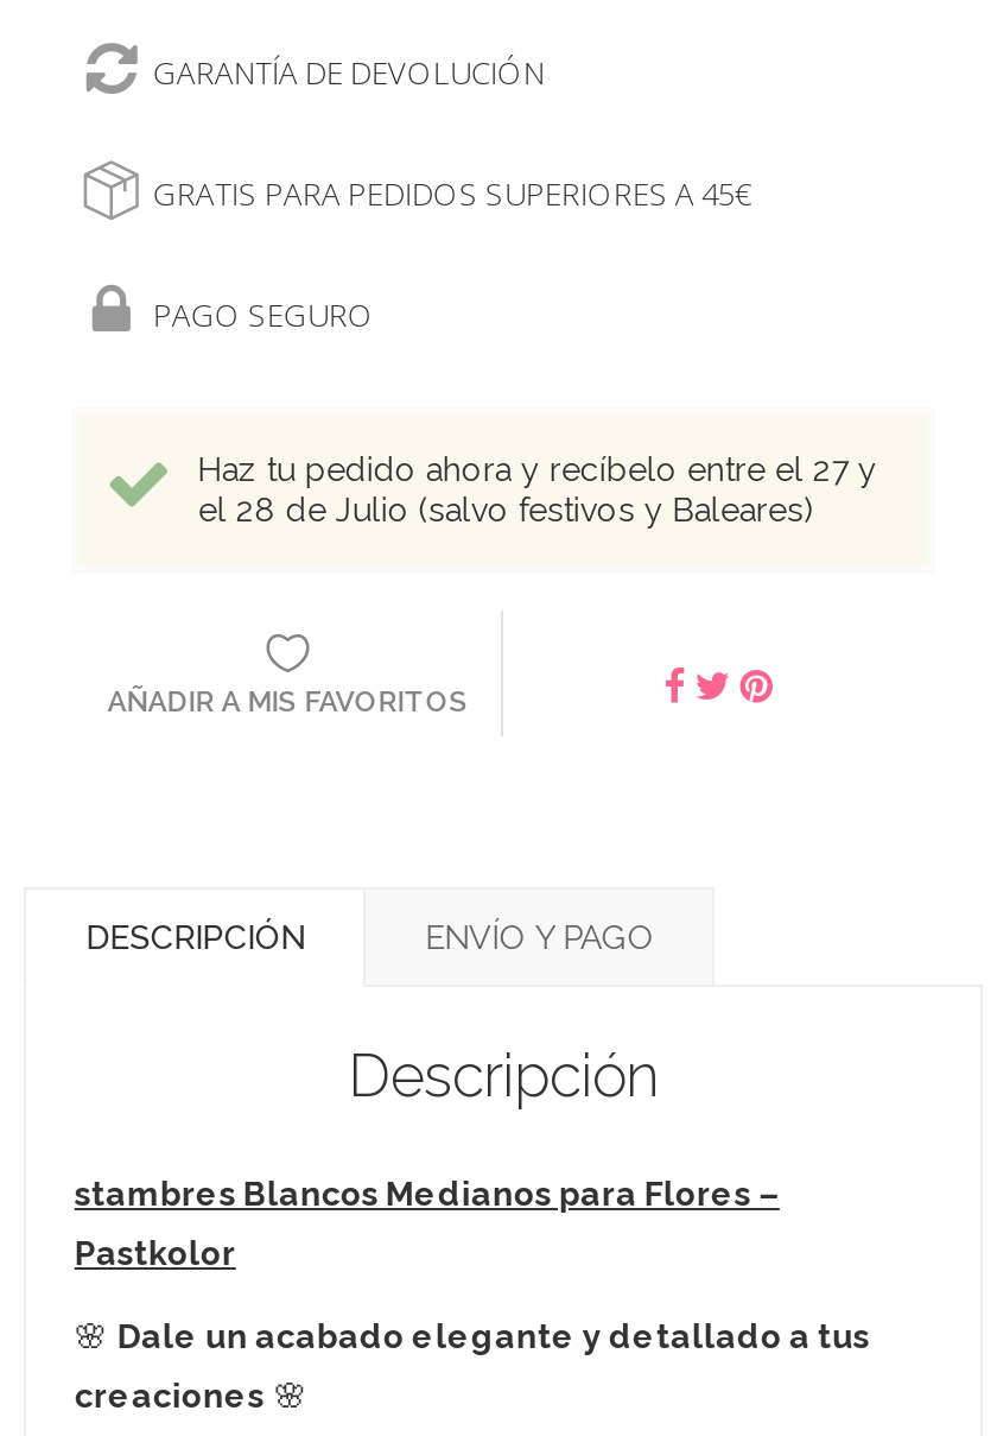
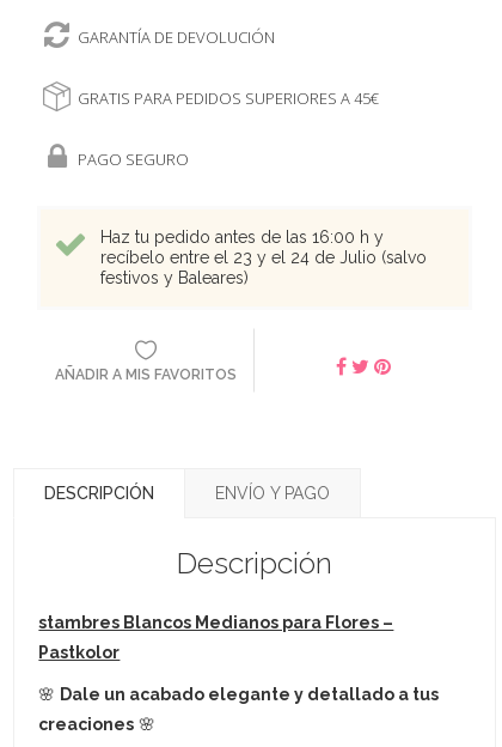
- Haz tu pedido ahora y recíbelo entre el 27 y
- el 28 de Julio (salvo festivos y Baleares)
+ Haz tu pedido antes de las 16:00 h y
+ recíbelo entre el 23 y el 24 de Julio (salvo
+ festivos y Baleares)
